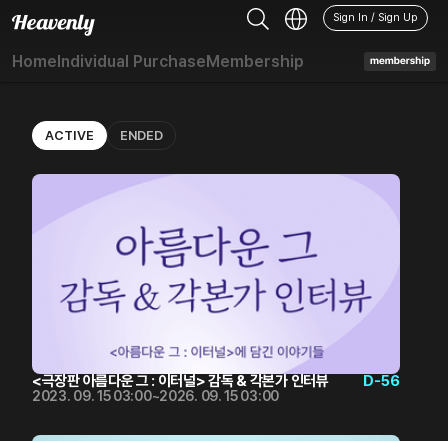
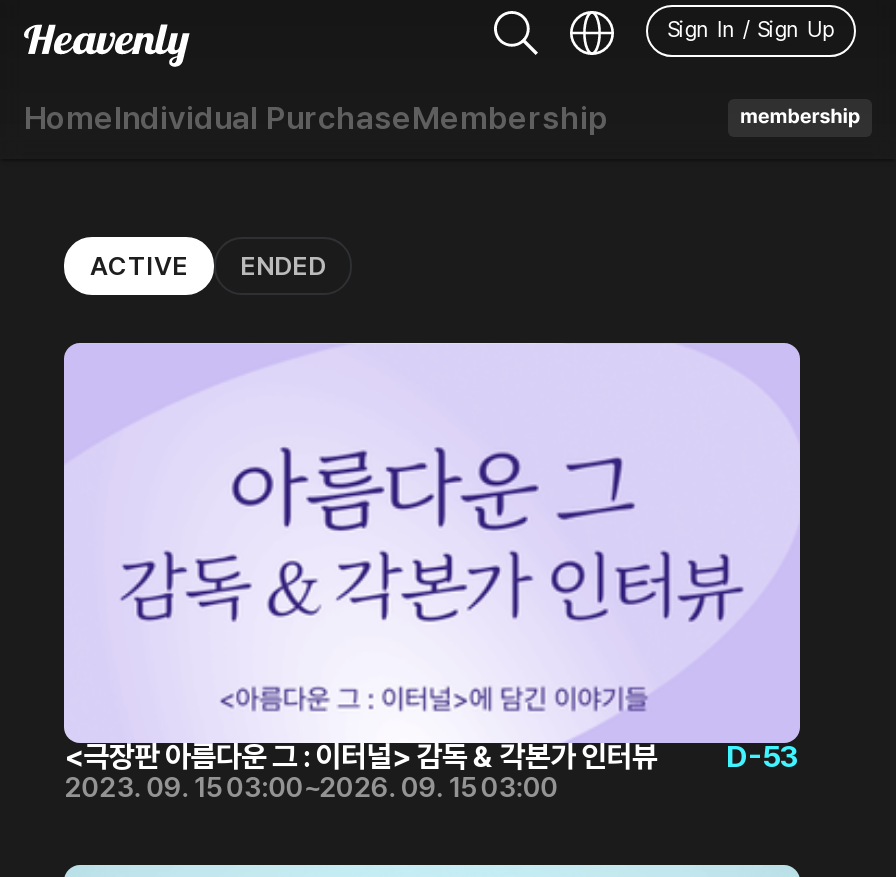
- <극장판 아름다운 그 : 이터널> 감독 & 각본가 인터뷰 D-56
+ <극장판 아름다운 그 : 이터널> 감독 & 각본가 인터뷰 D-53
